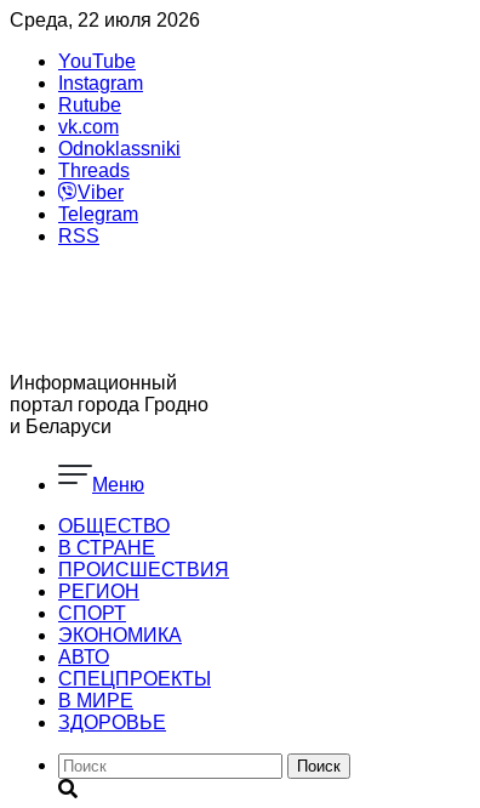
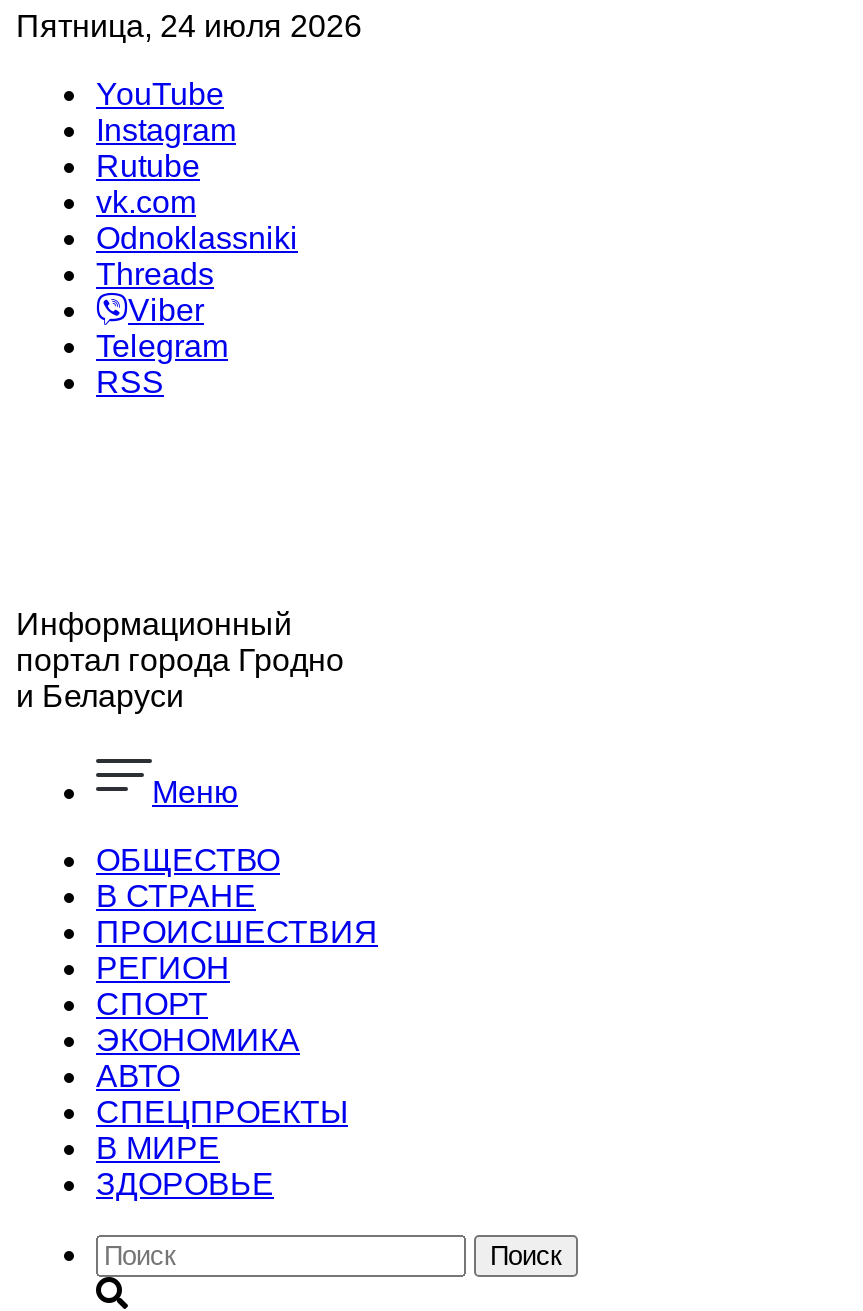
- Среда, 22 июля 2026
+ Пятница, 24 июля 2026
